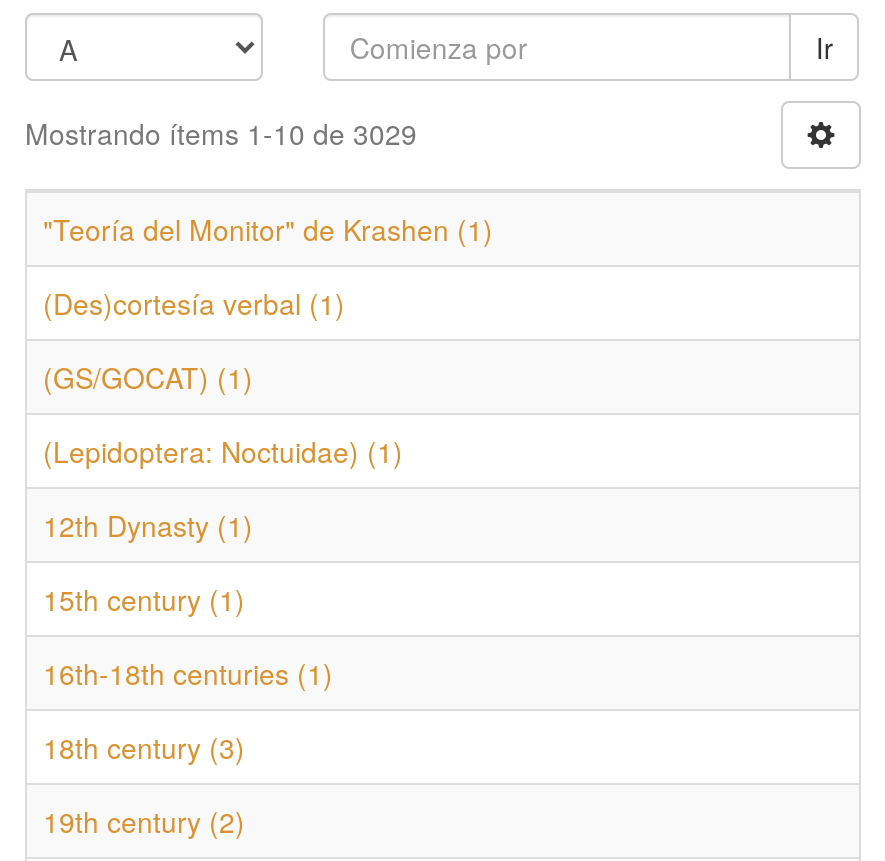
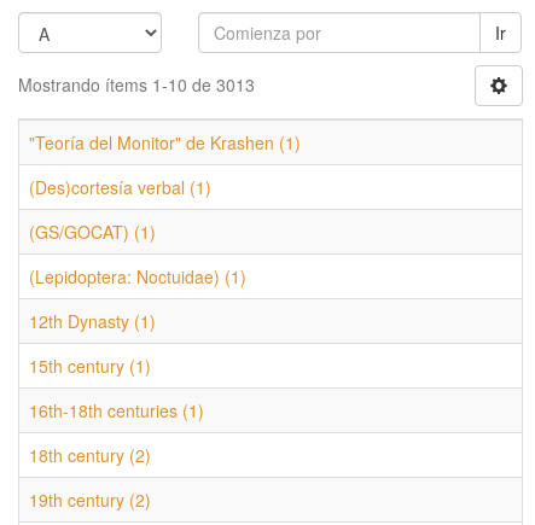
- Mostrando ítems 1-10 de 3029
+ Mostrando ítems 1-10 de 3013

- 18th century (3)
+ 18th century (2)
